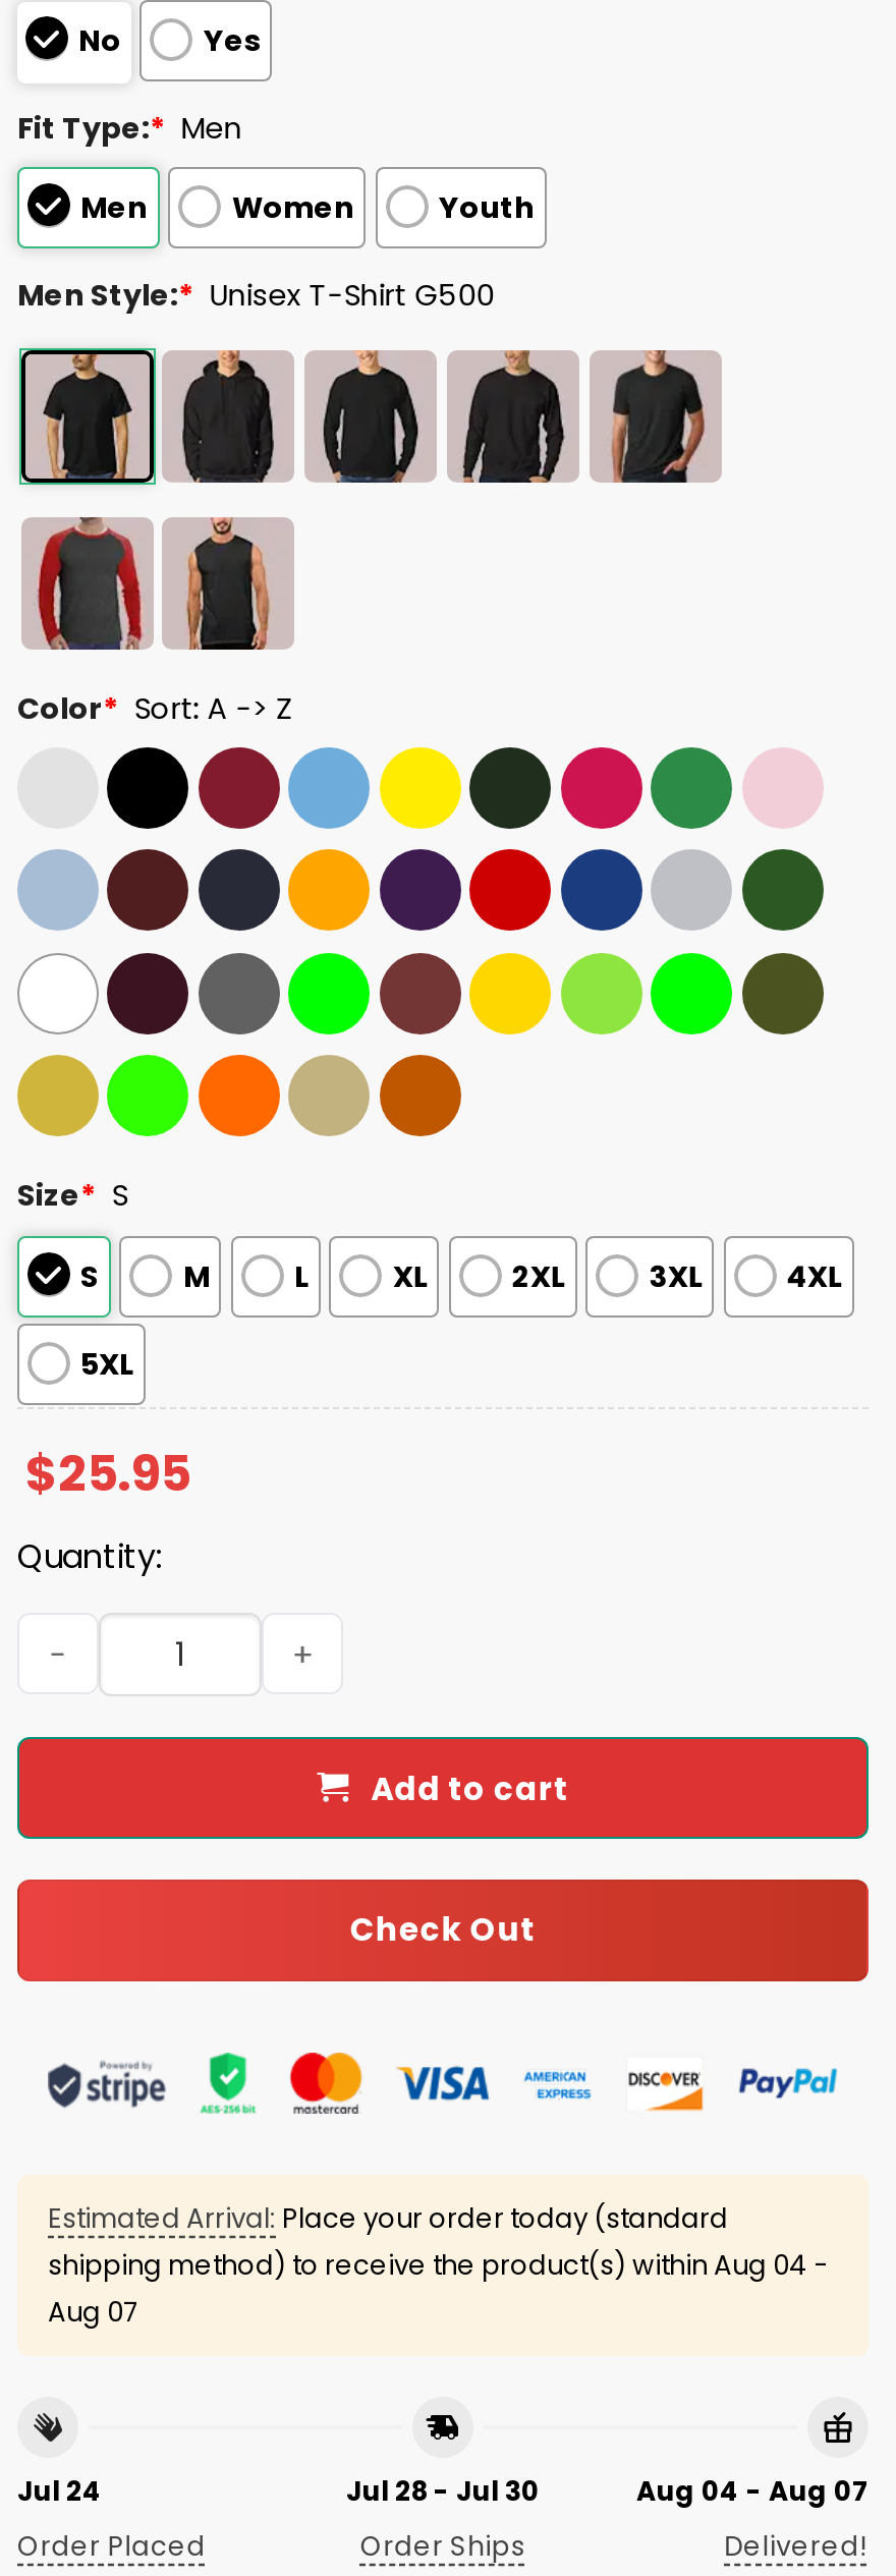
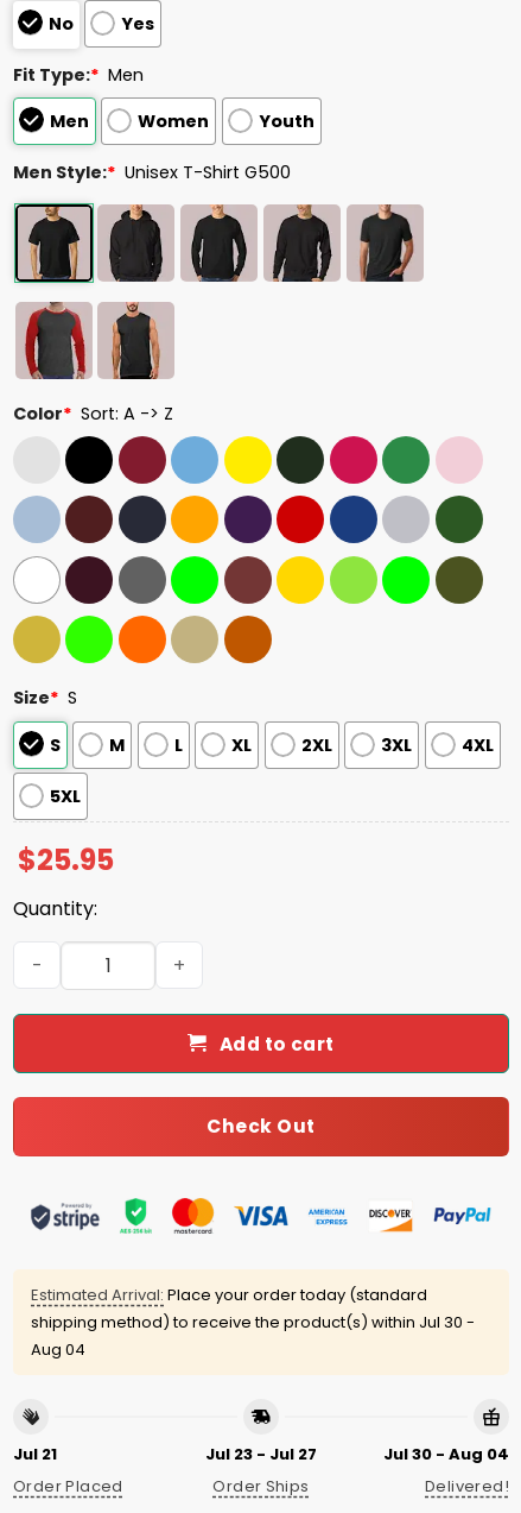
- shipping method) to receive the product(s) within Aug 04 -
+ shipping method) to receive the product(s) within Jul 30 -

- Aug 07
+ Aug 04

- Jul 24
+ Jul 21

- Jul 28 - Jul 30
+ Jul 23 - Jul 27

- Aug 04 - Aug 07
+ Jul 30 - Aug 04
